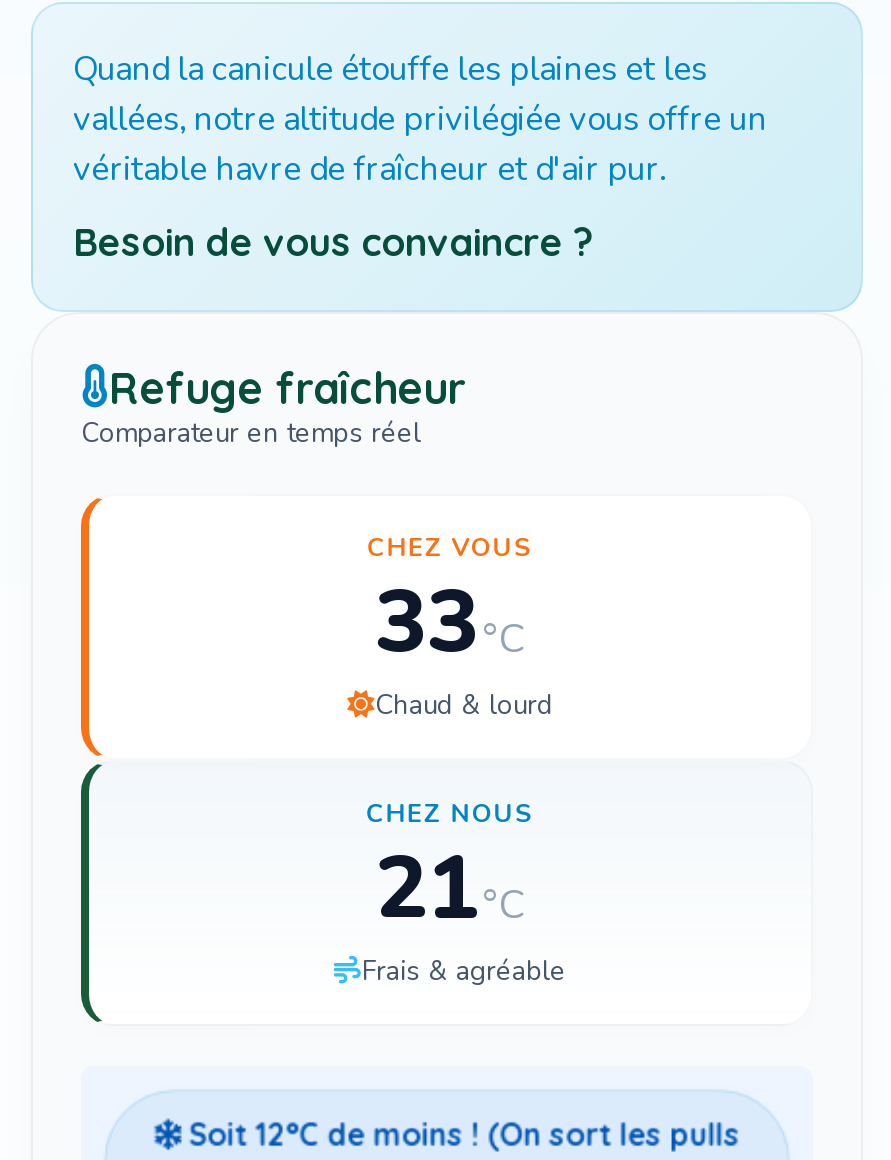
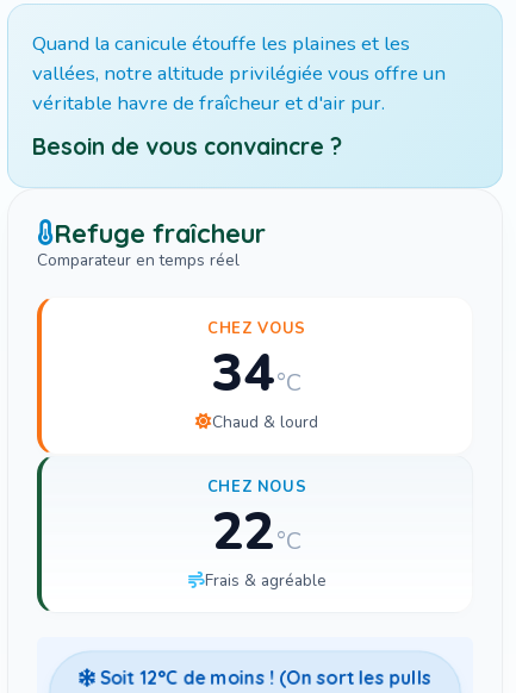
- 33 °C
+ 34 °C

- 21 °C
+ 22 °C
